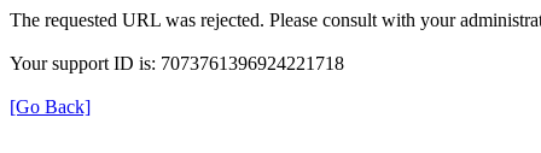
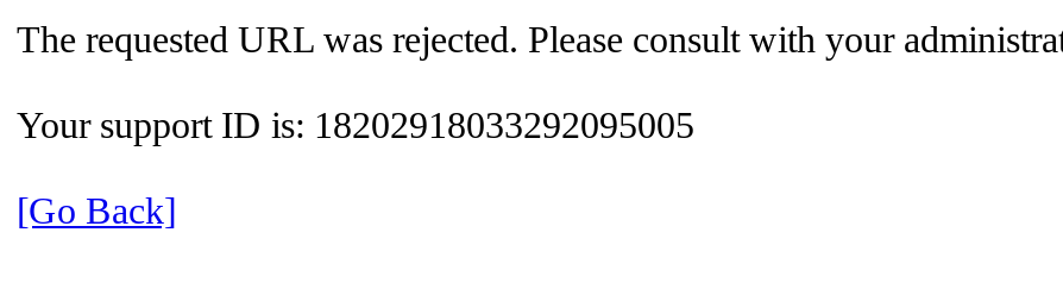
- Your support ID is: 7073761396924221718
+ Your support ID is: 18202918033292095005
